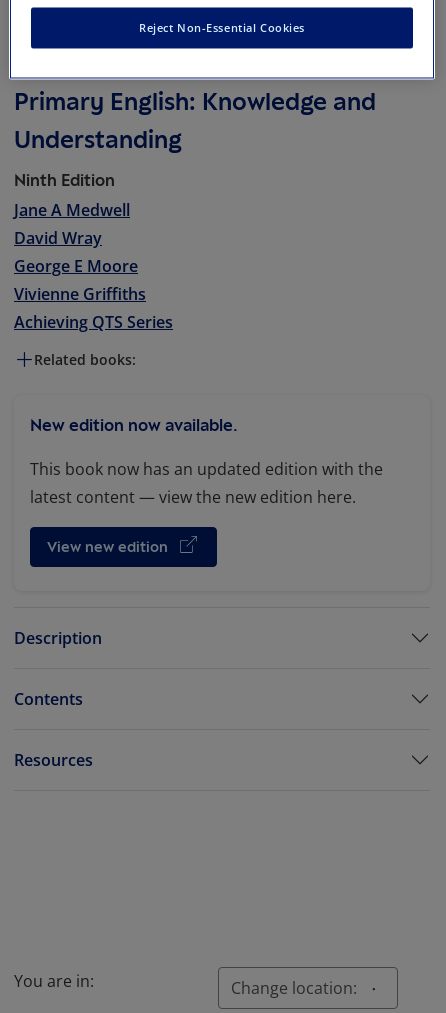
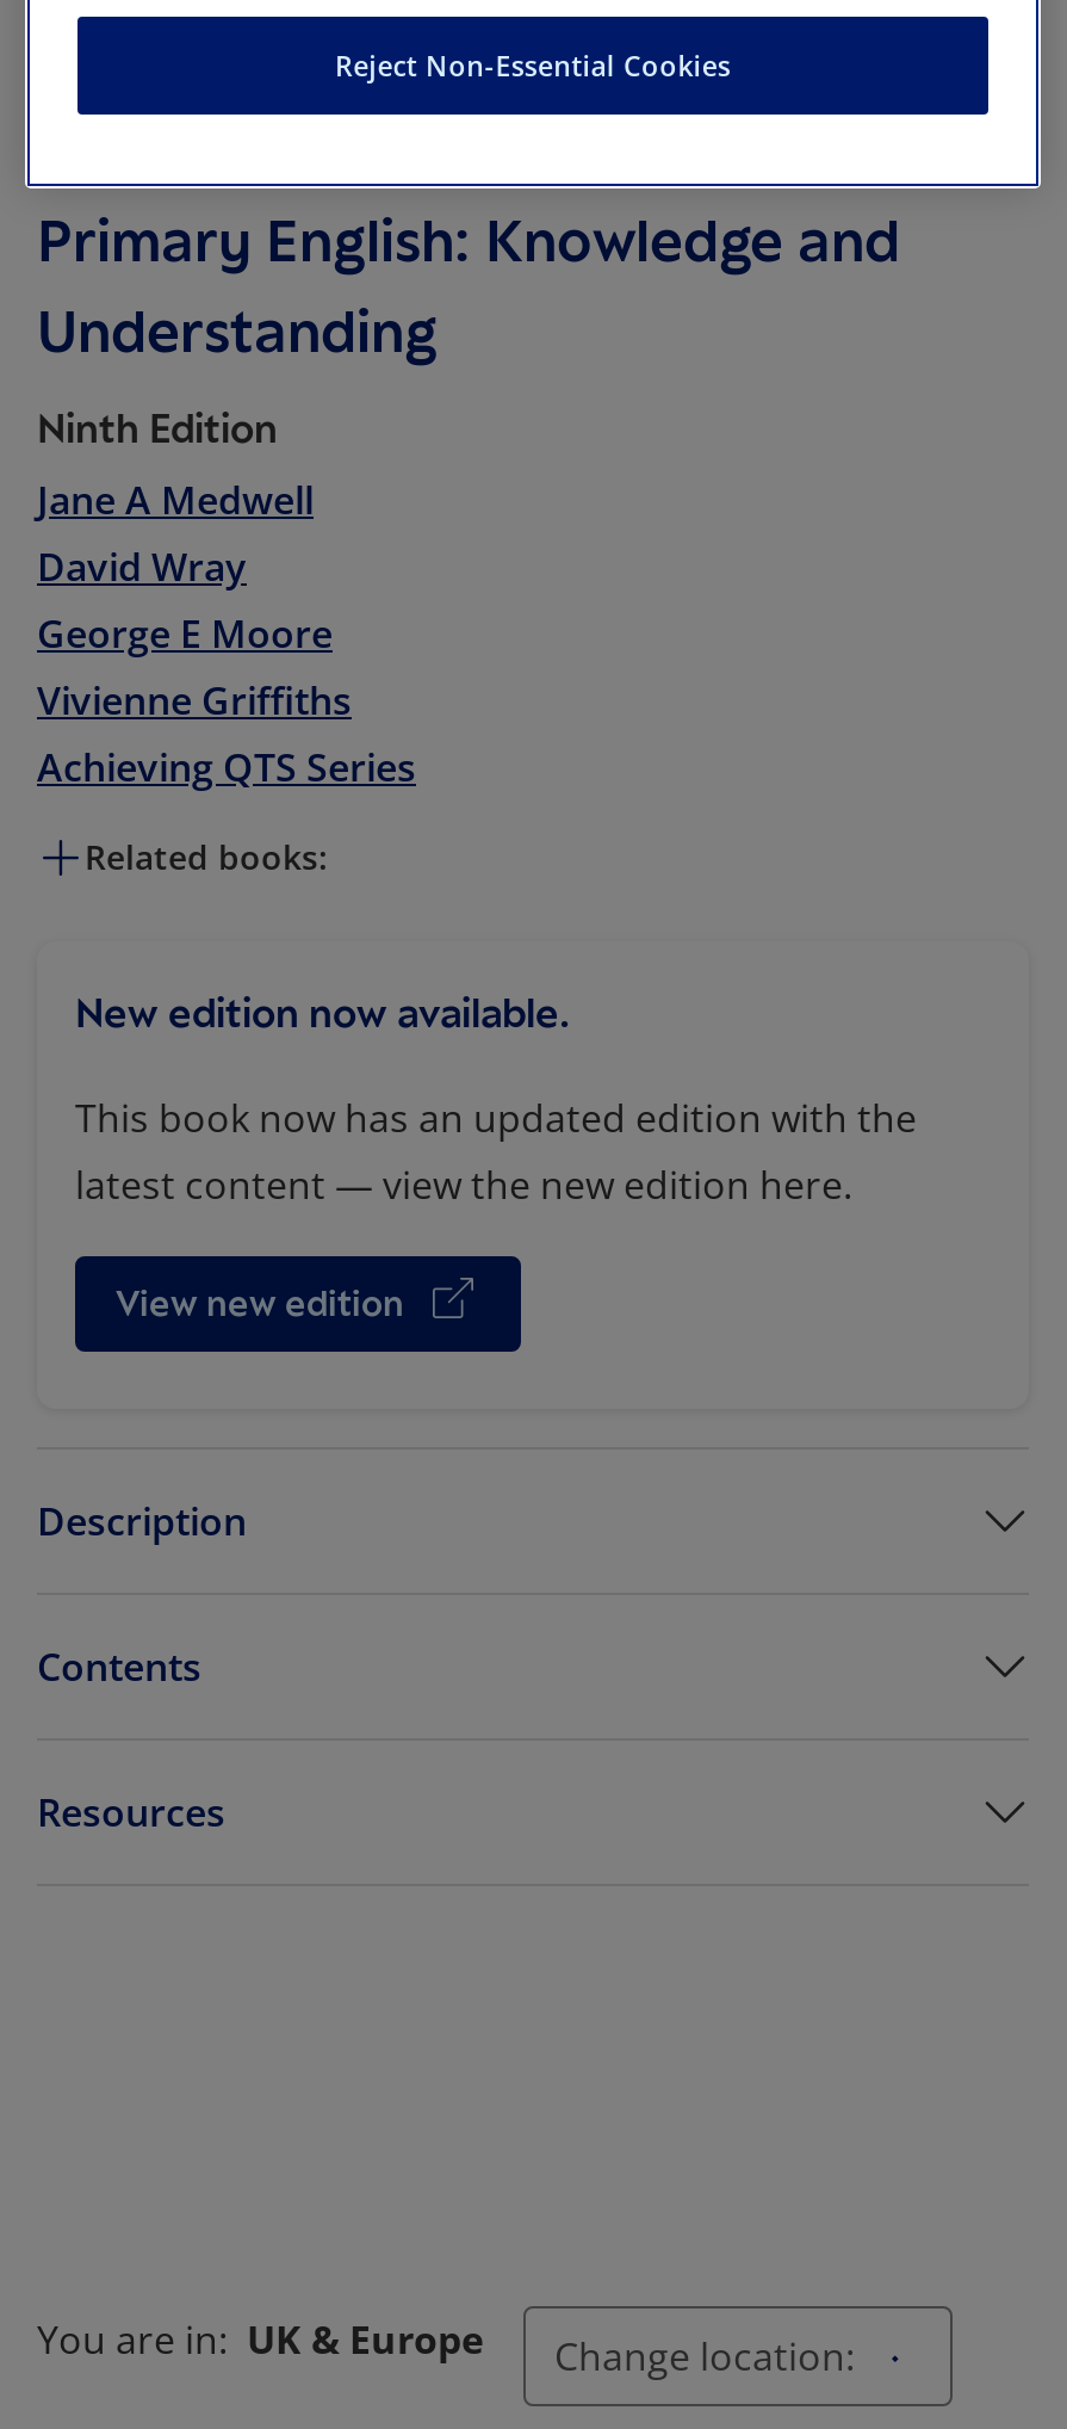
- You are in:
+ You are in: UK & Europe
